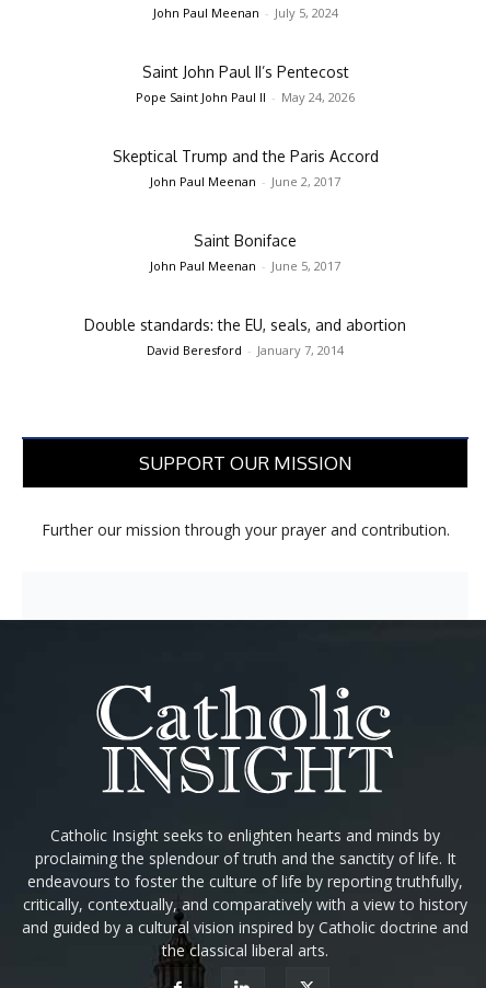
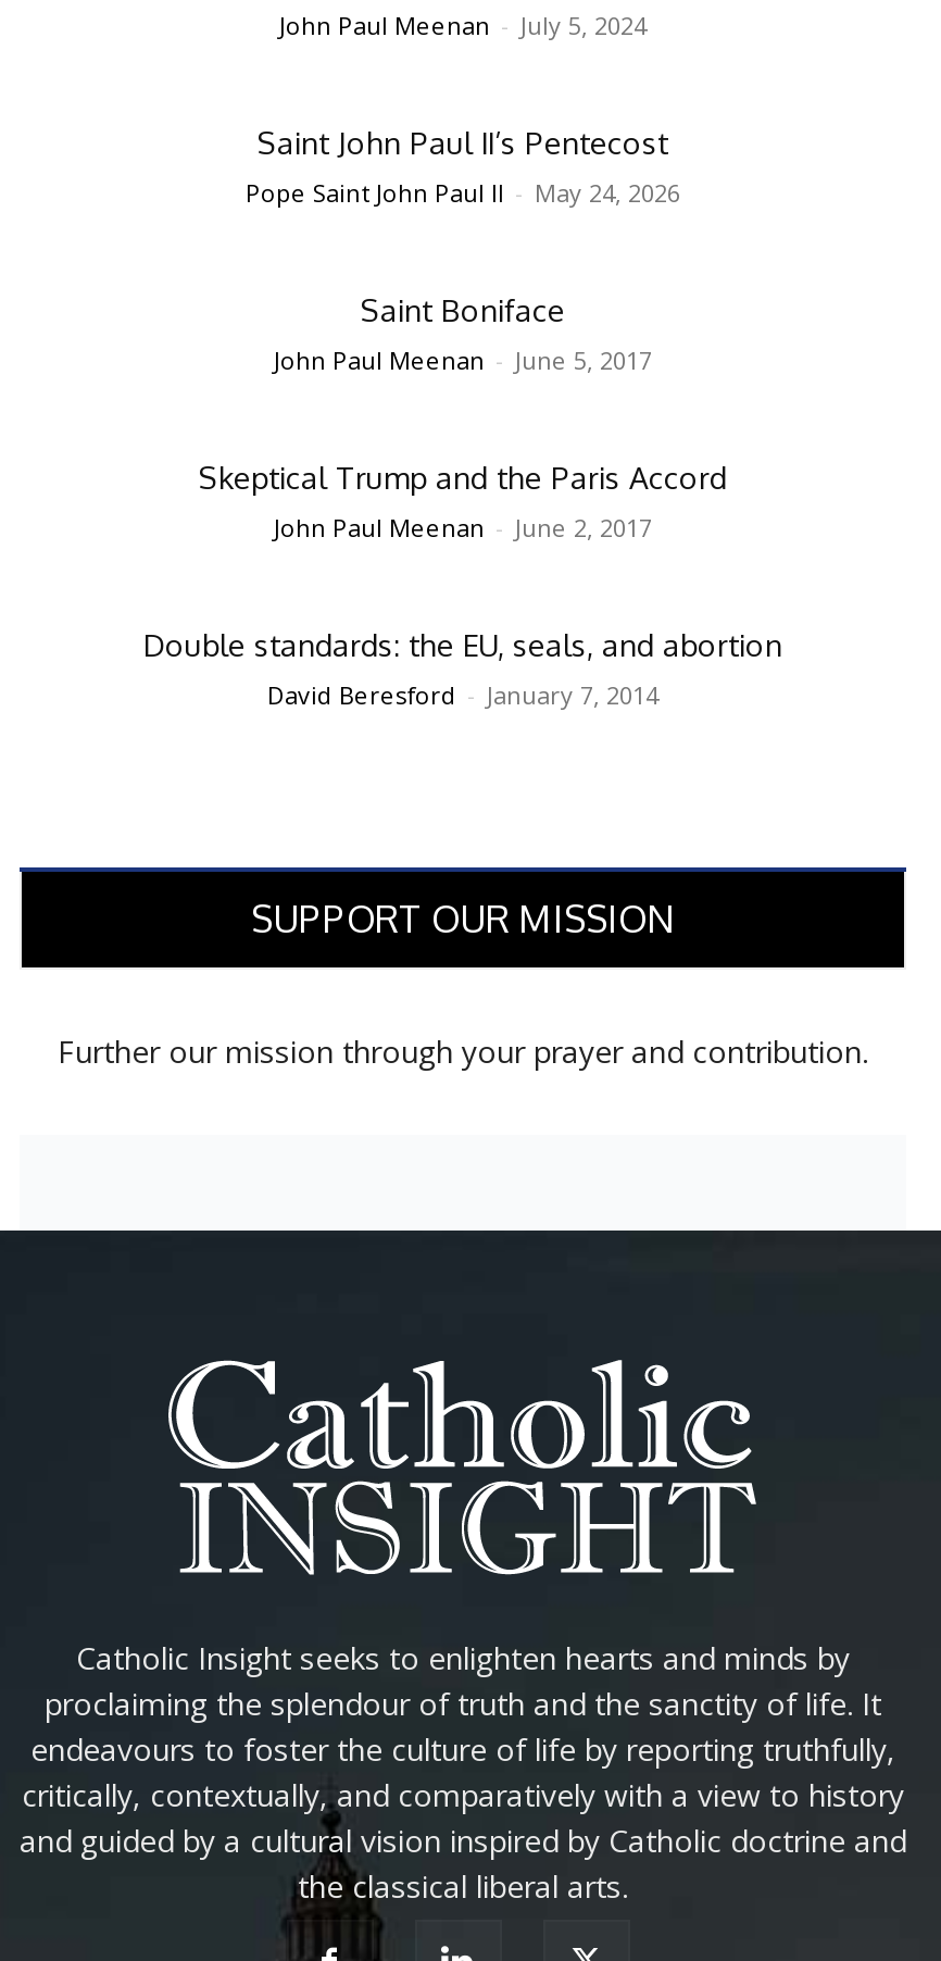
moved down: Skeptical Trump and the Paris Accord | John Paul Meenan - June 2, 2017

moved up: Saint Boniface | John Paul Meenan - June 5, 2017
